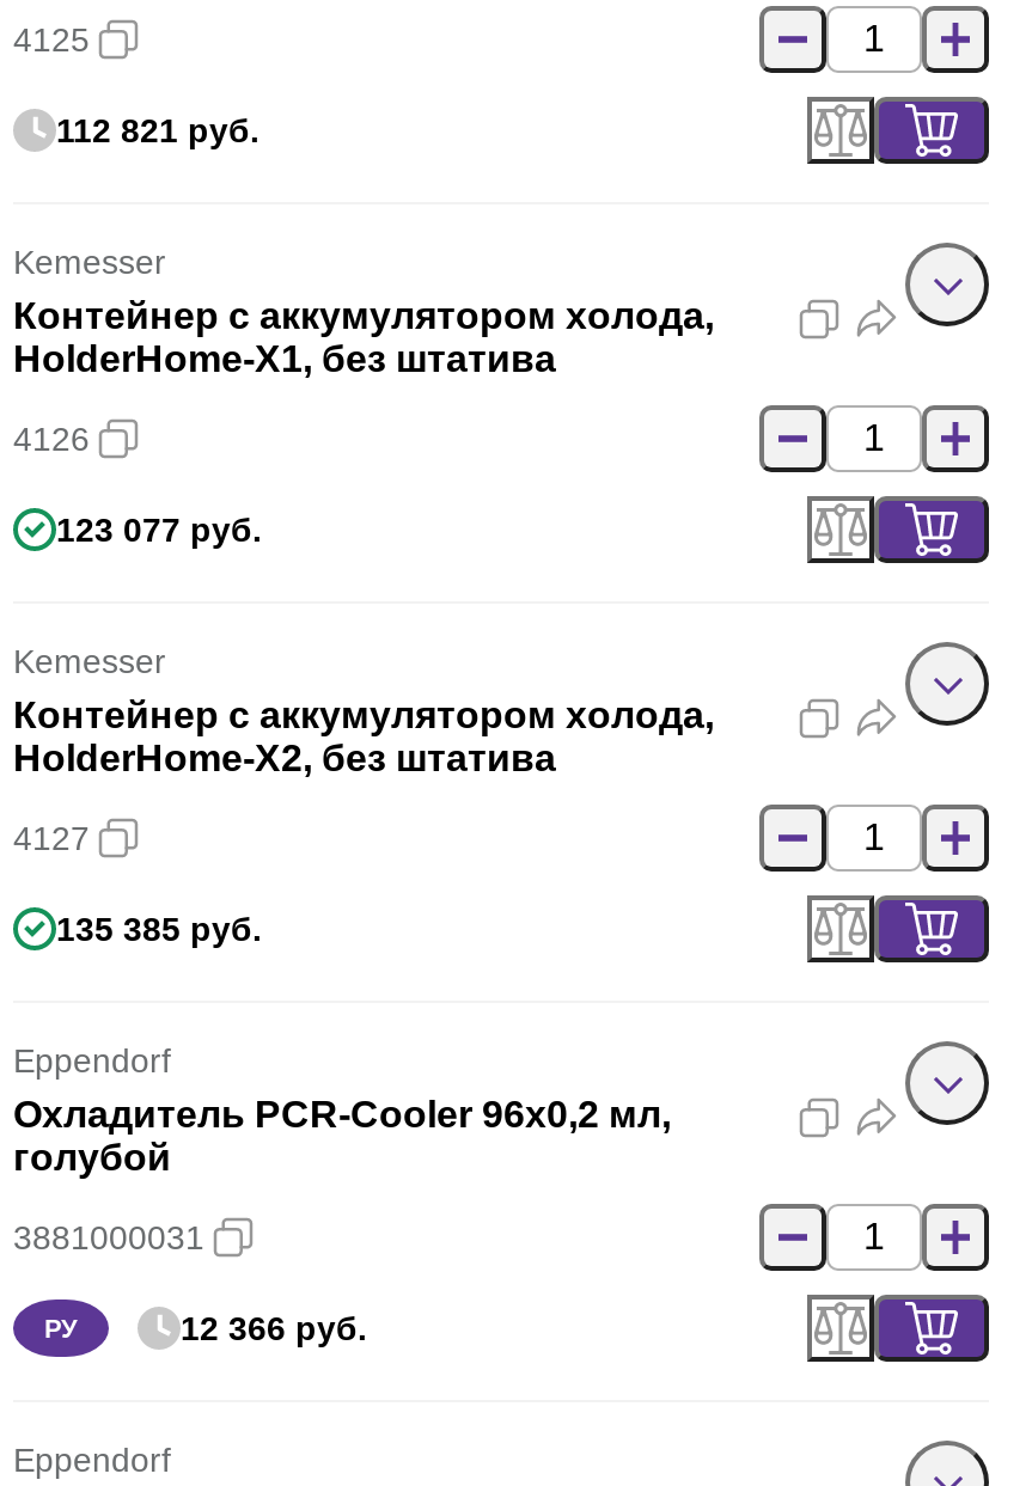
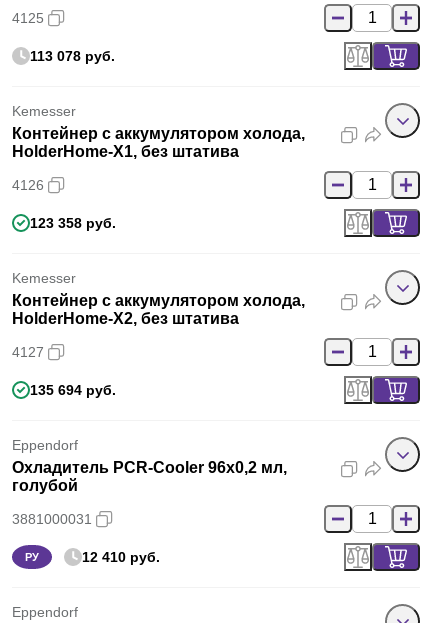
- 112 821 руб.
+ 113 078 руб.

- 123 077 руб.
+ 123 358 руб.

- 135 385 руб.
+ 135 694 руб.

- 12 366 руб.
+ 12 410 руб.
